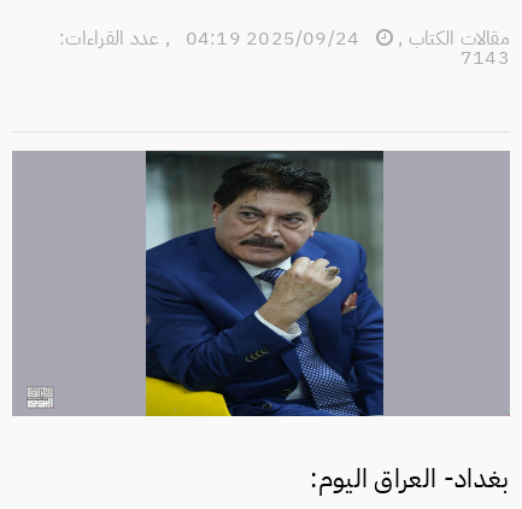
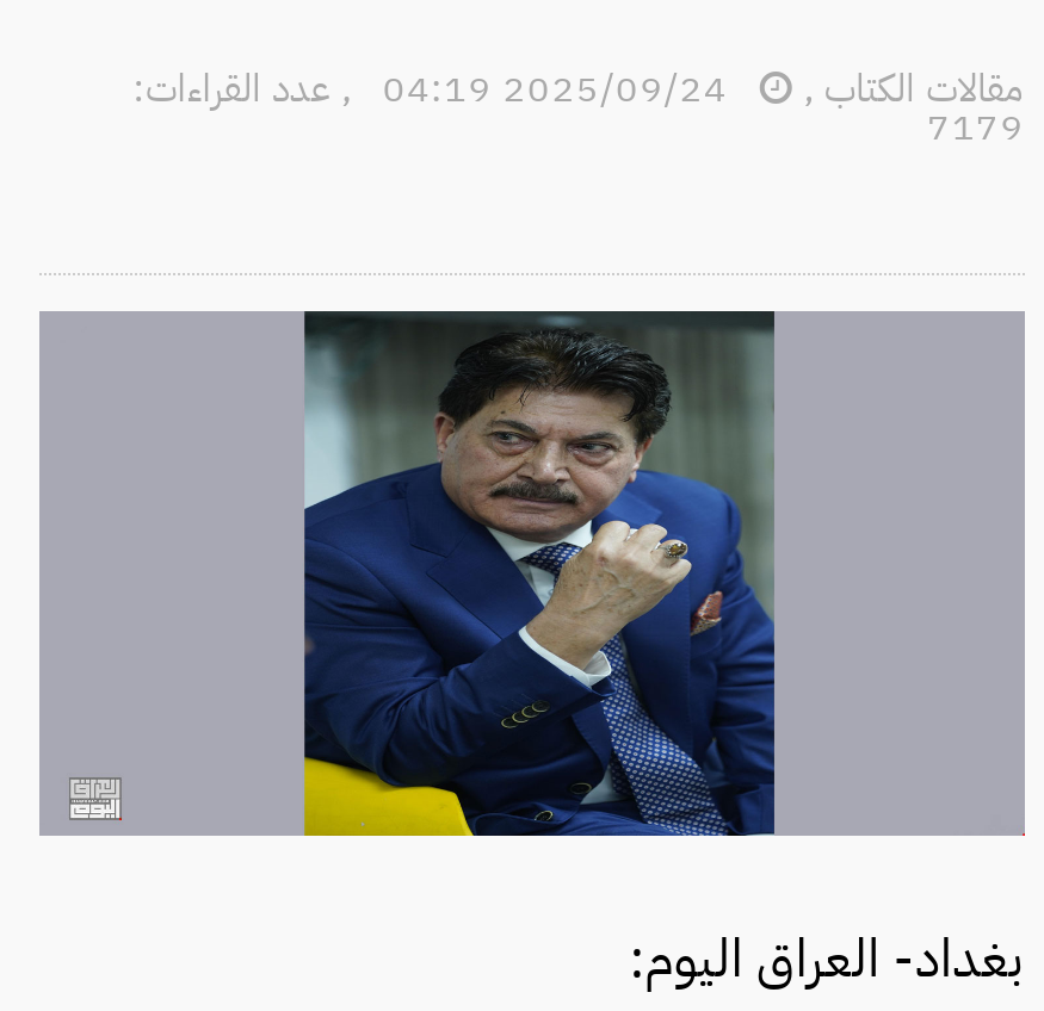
- 7143
+ 7179
